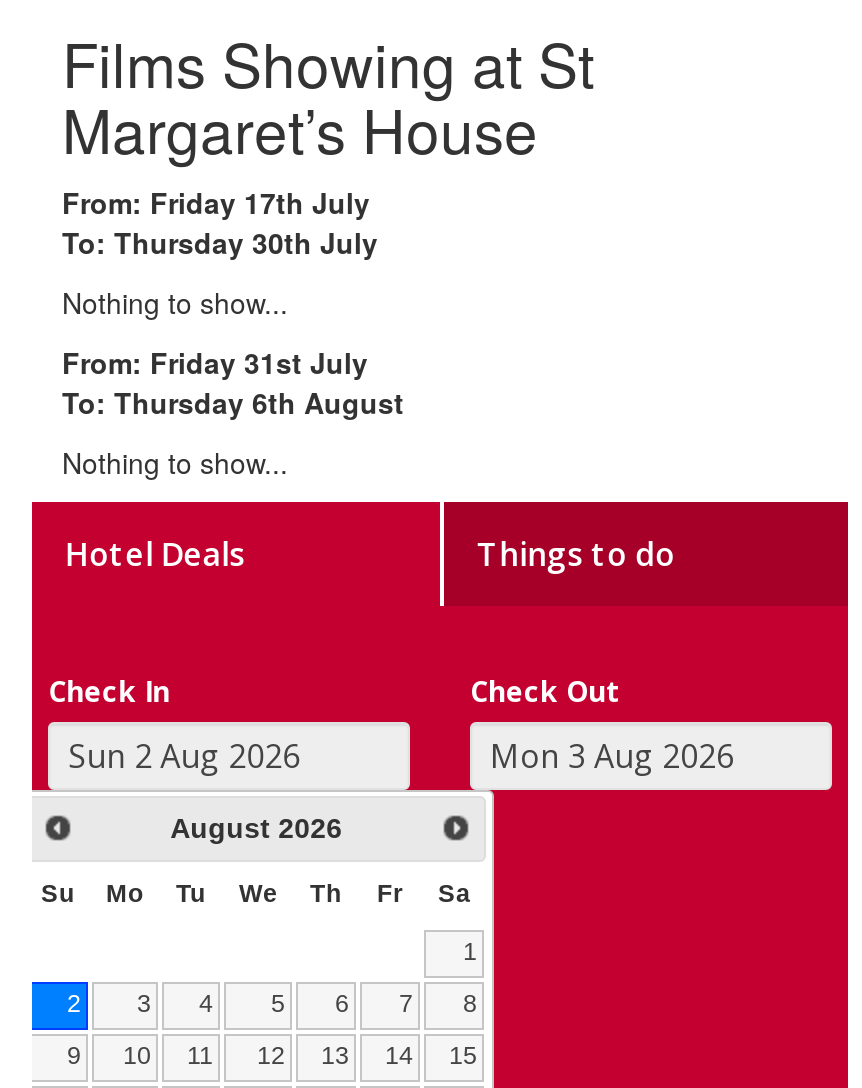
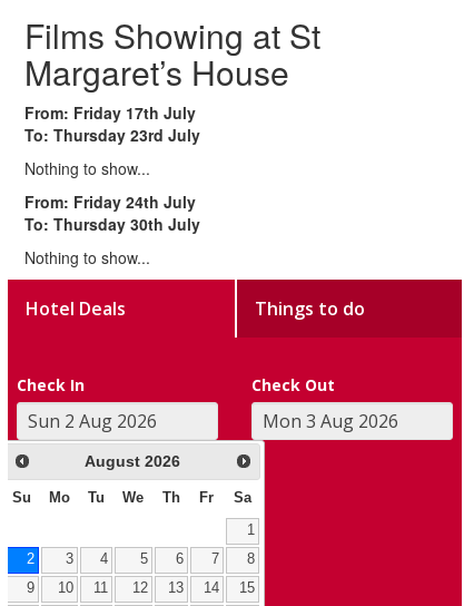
moved down: To: Thursday 30th July

+ To: Thursday 23rd July

- From: Friday 31st July
+ From: Friday 24th July

- To: Thursday 6th August
